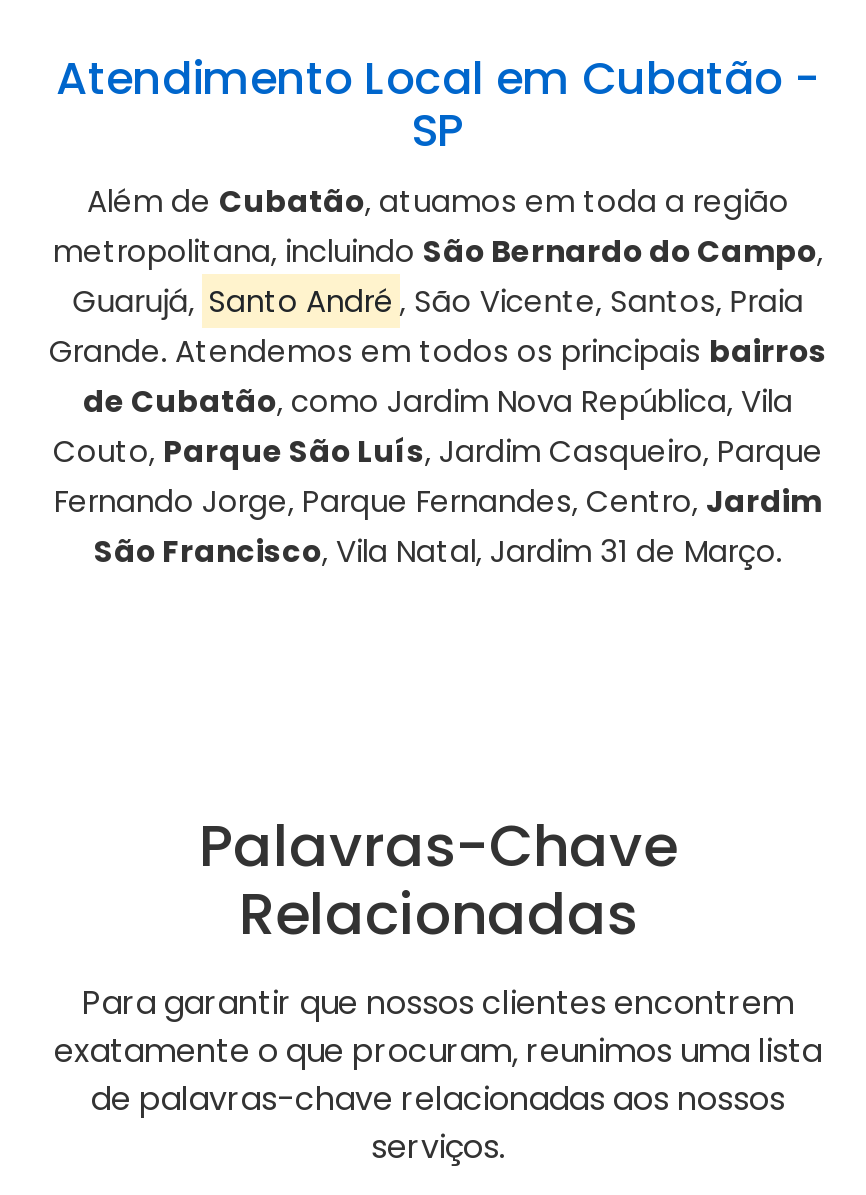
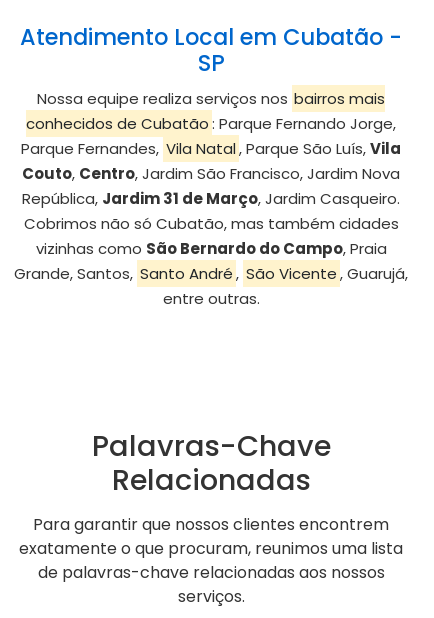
- Além de Cubatão, atuamos em toda a região
- metropolitana, incluindo São Bernardo do Campo,
- Guarujá, Santo André , São Vicente, Santos, Praia
- Grande. Atendemos em todos os principais bairros
- de Cubatão, como Jardim Nova República, Vila
- Couto, Parque São Luís, Jardim Casqueiro, Parque
- Fernando Jorge, Parque Fernandes, Centro, Jardim
- São Francisco, Vila Natal, Jardim 31 de Março.
+ Nossa equipe realiza serviços nos bairros mais
+ conhecidos de Cubatão : Parque Fernando Jorge,
+ Parque Fernandes, Vila Natal , Parque São Luís, Vila
+ Couto, Centro, Jardim São Francisco, Jardim Nova
+ República, Jardim 31 de Março, Jardim Casqueiro.
+ Cobrimos não só Cubatão, mas também cidades
+ vizinhas como São Bernardo do Campo, Praia
+ Grande, Santos, Santo André , São Vicente , Guarujá,
+ entre outras.
